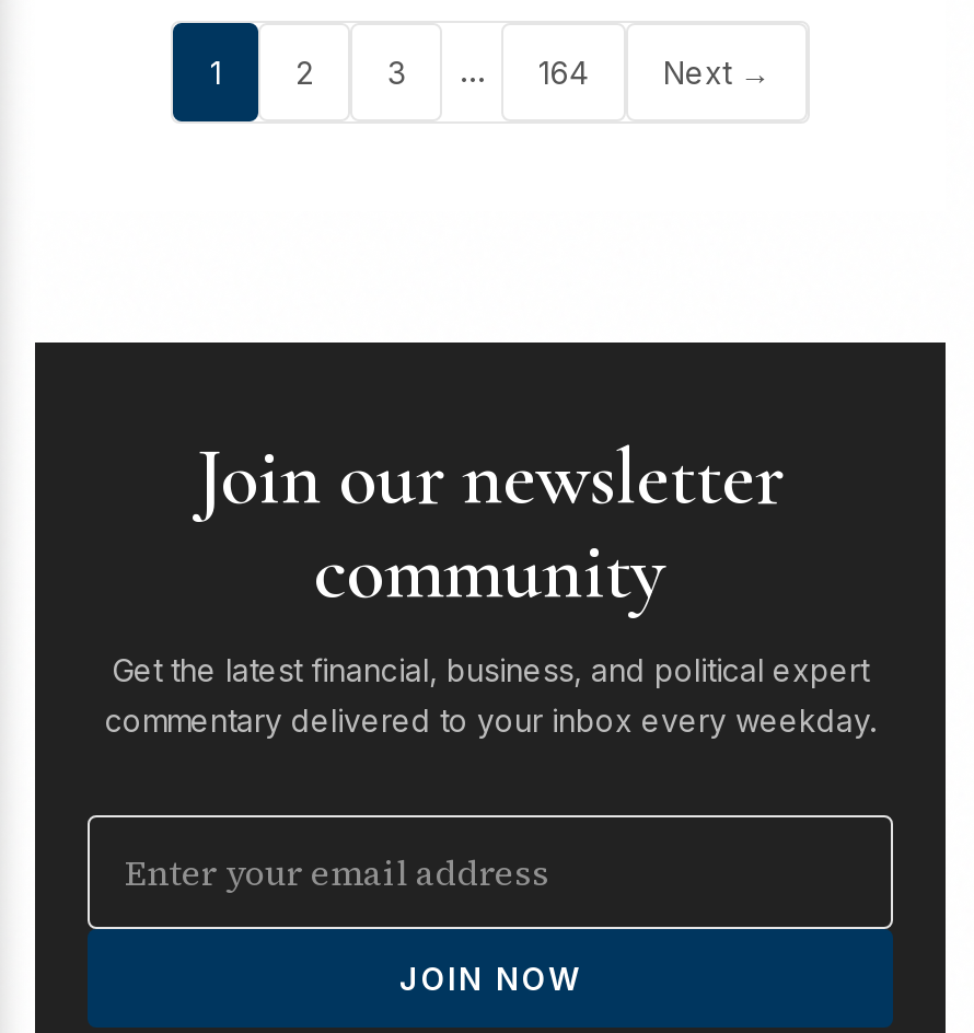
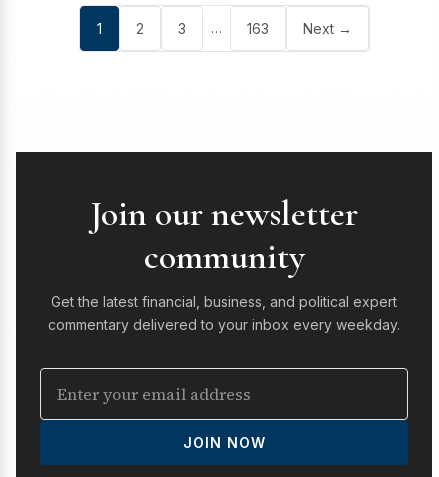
- 164
+ 163
